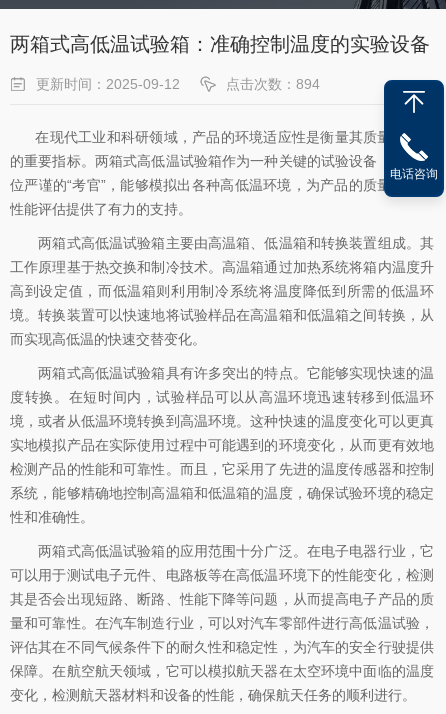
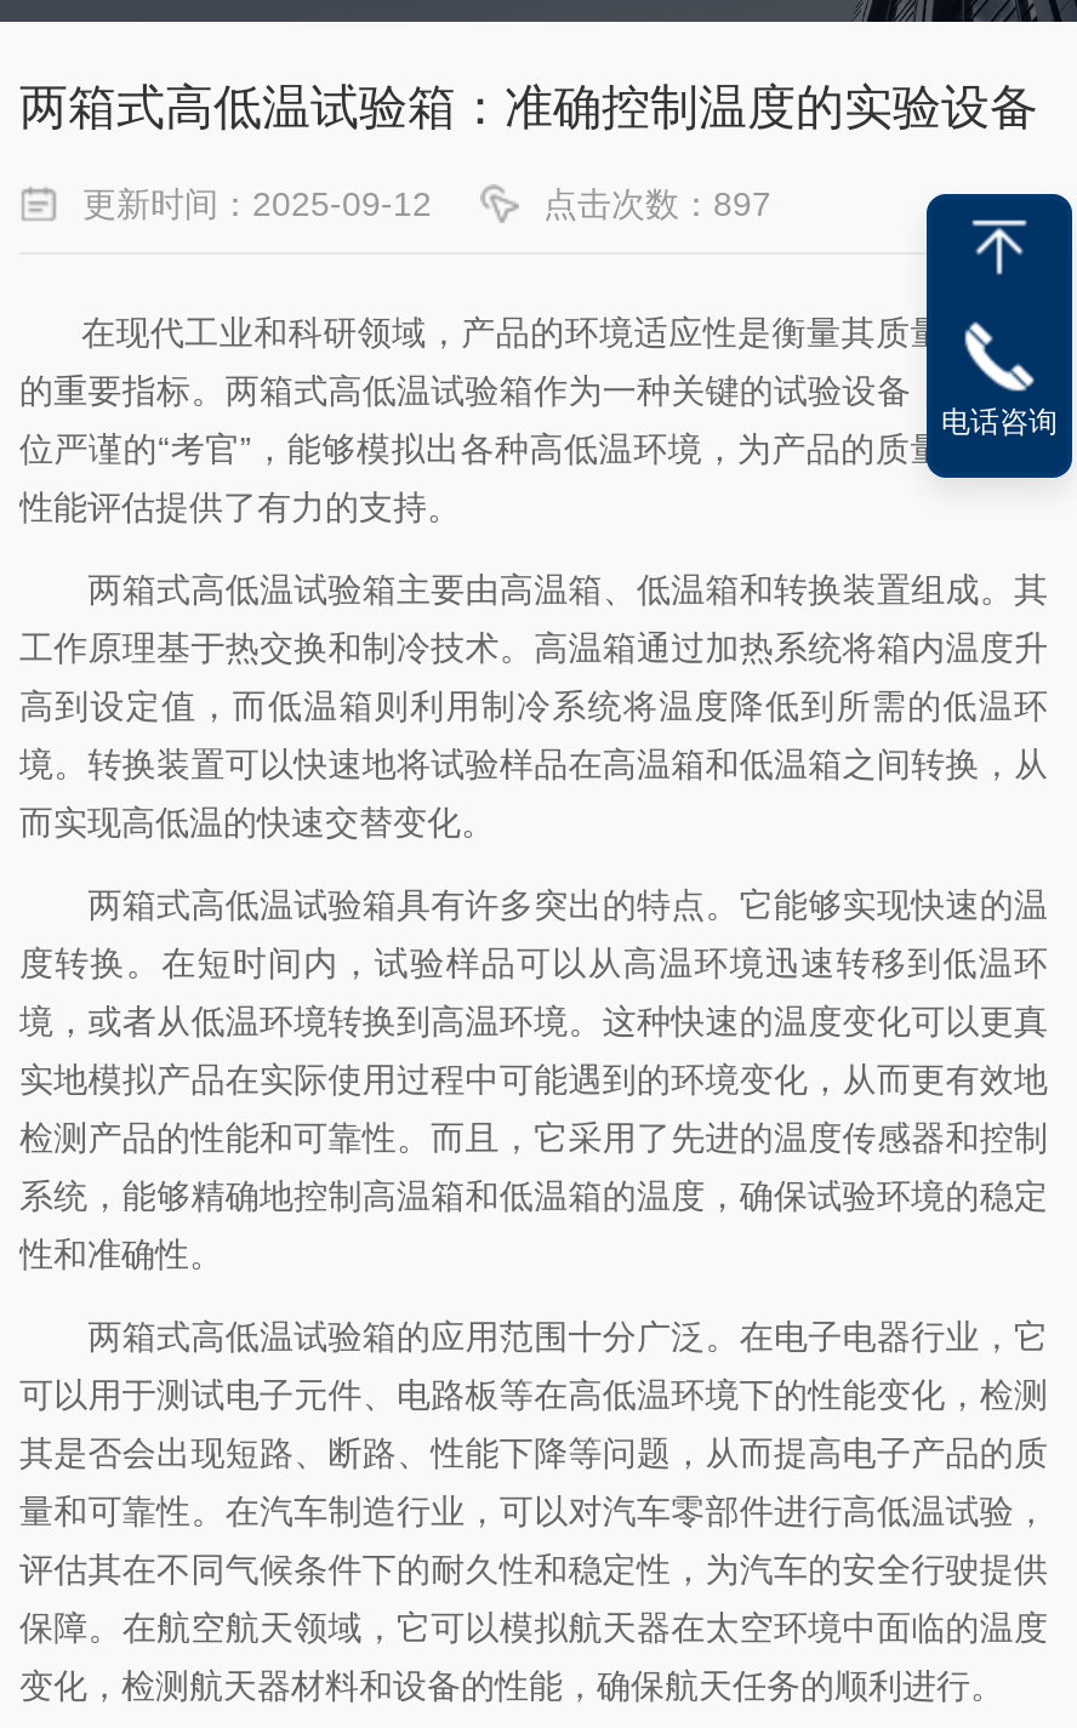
- 点击次数：894
+ 点击次数：897
